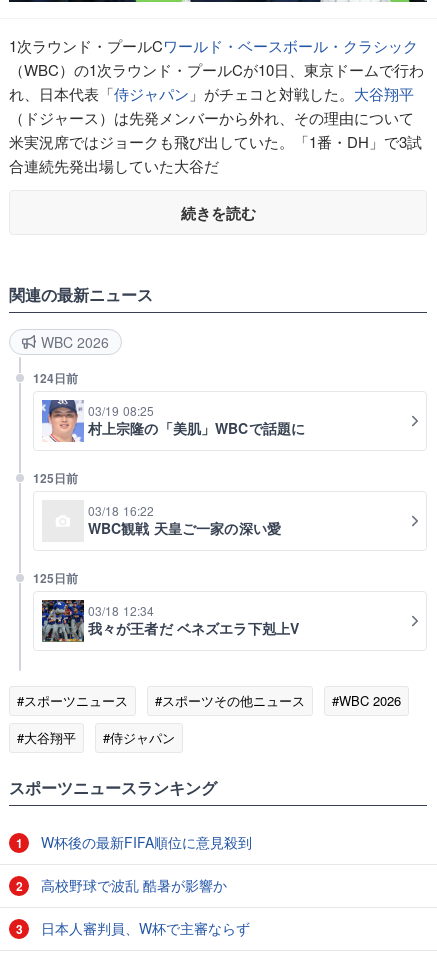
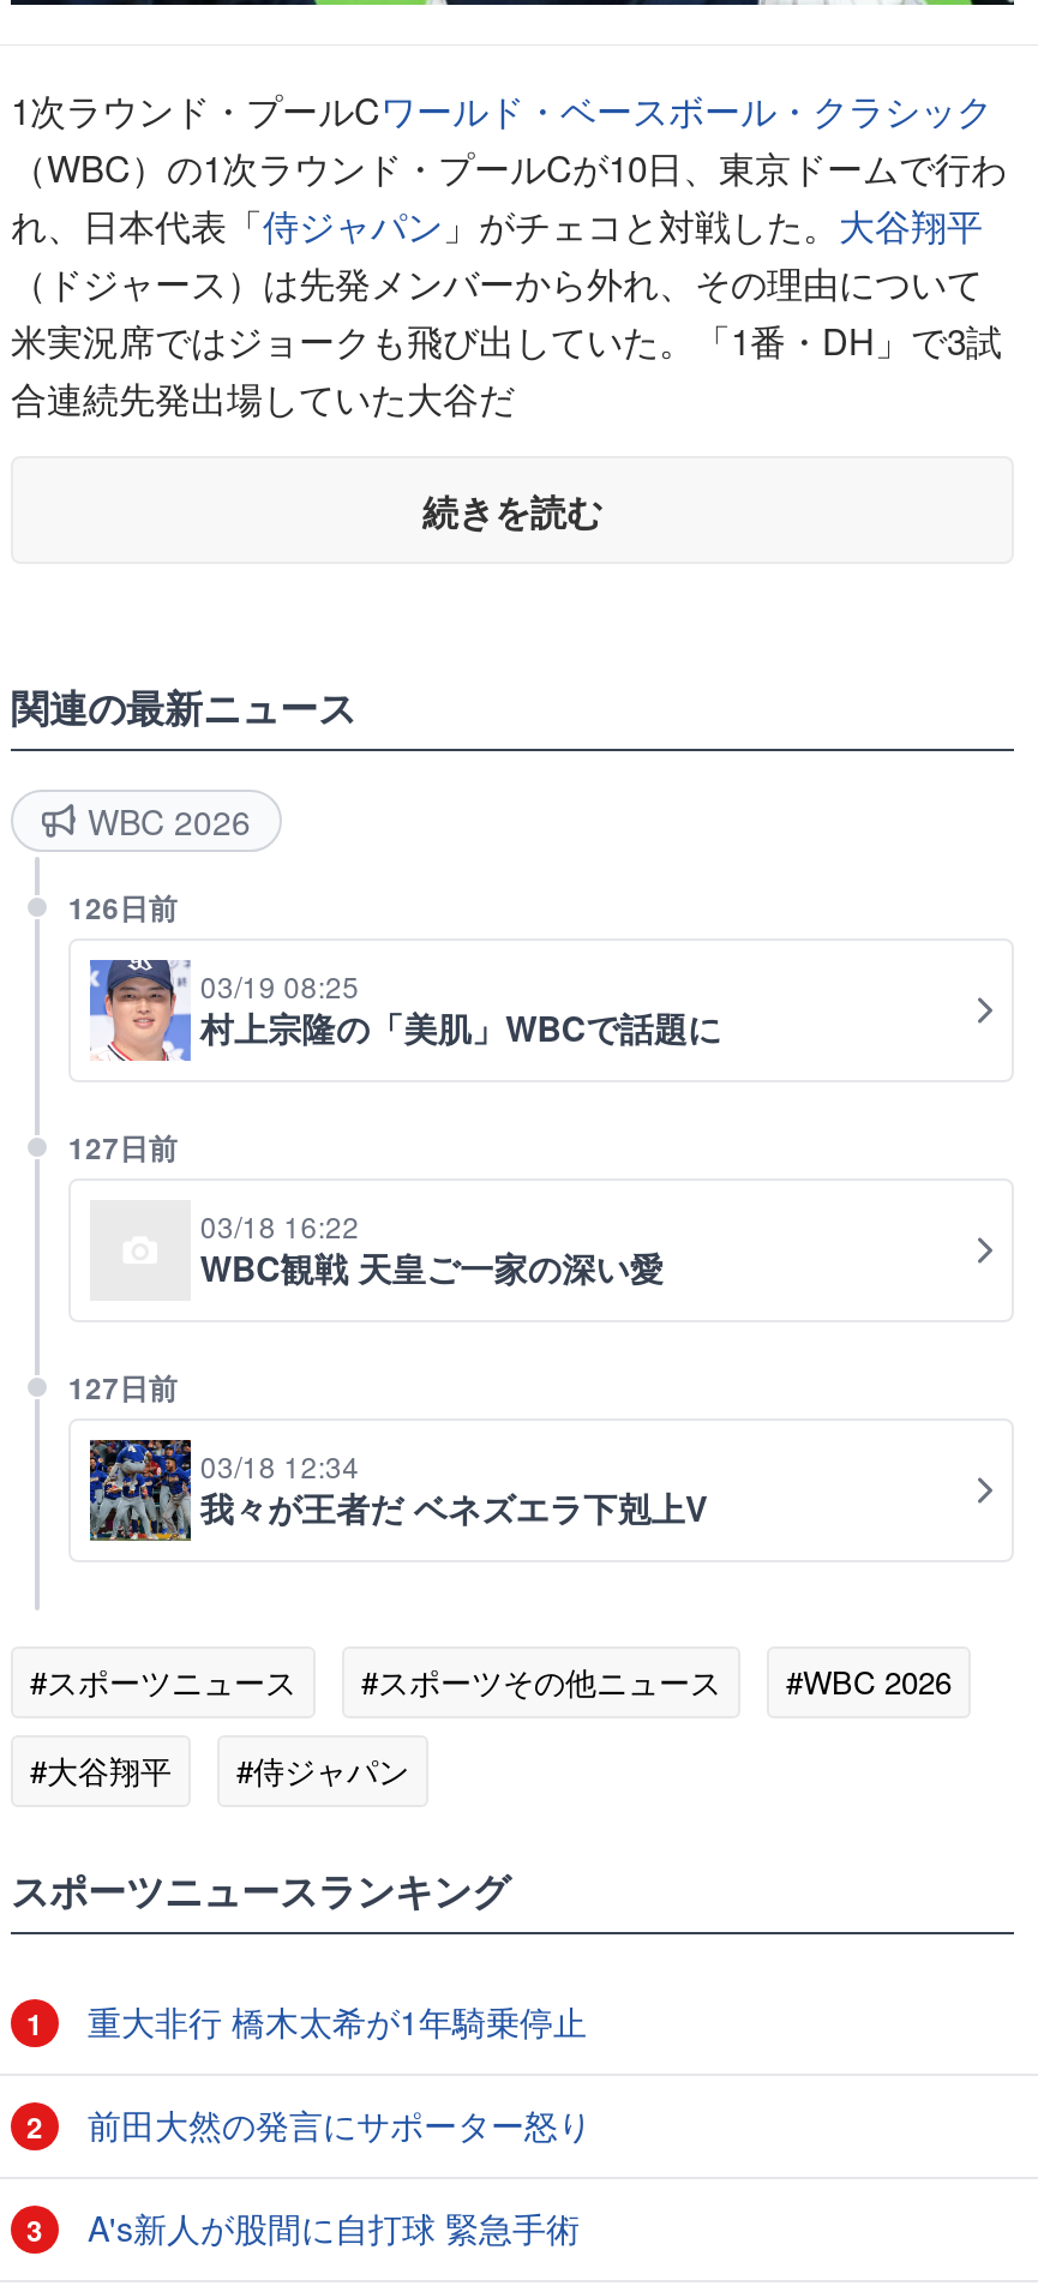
- 124日前
+ 126日前

- 125日前
+ 127日前

- 125日前
+ 127日前

- W杯後の最新FIFA順位に意見殺到
+ 重大非行 橋木太希が1年騎乗停止

- 高校野球で波乱 酷暑が影響か
+ 前田大然の発言にサポーター怒り

- 日本人審判員、W杯で主審ならず
+ A's新人が股間に自打球 緊急手術
